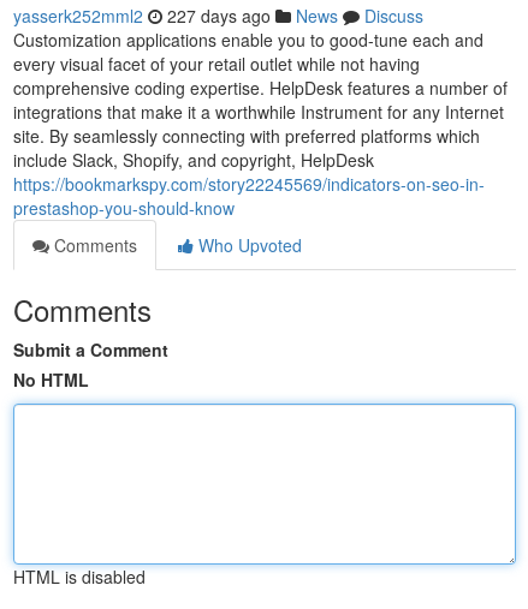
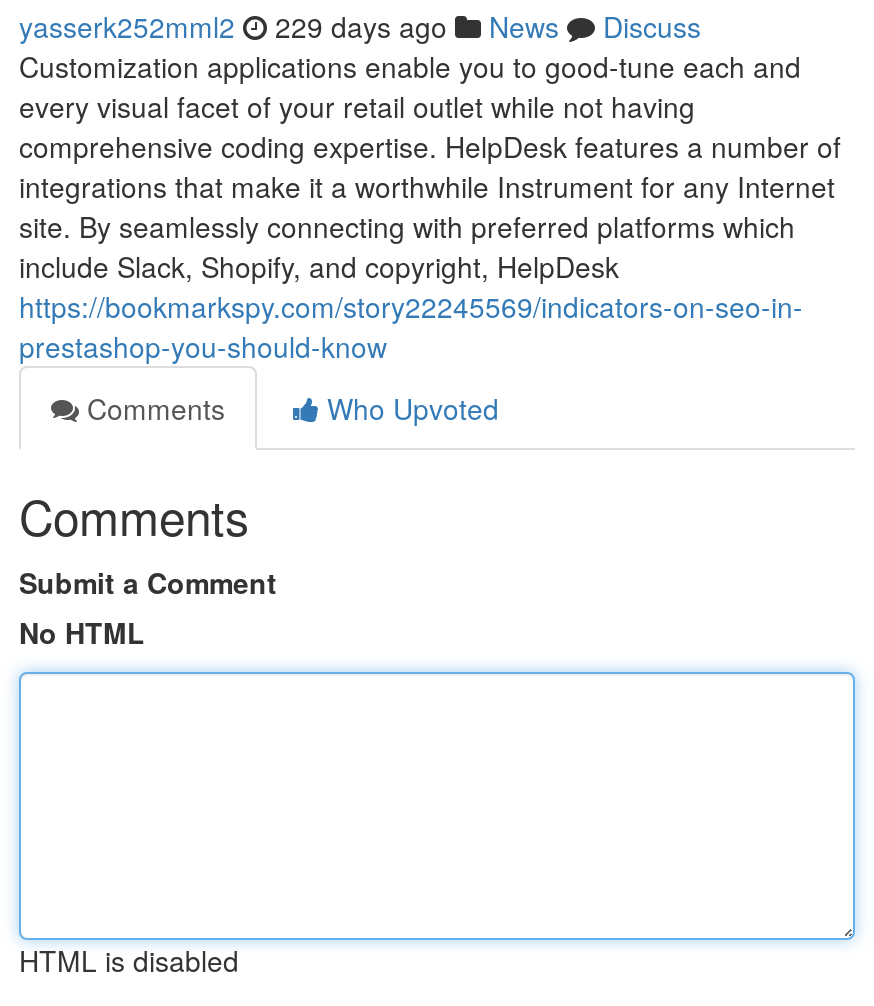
- yasserk252mml2 227 days ago News Discuss
+ yasserk252mml2 229 days ago News Discuss
